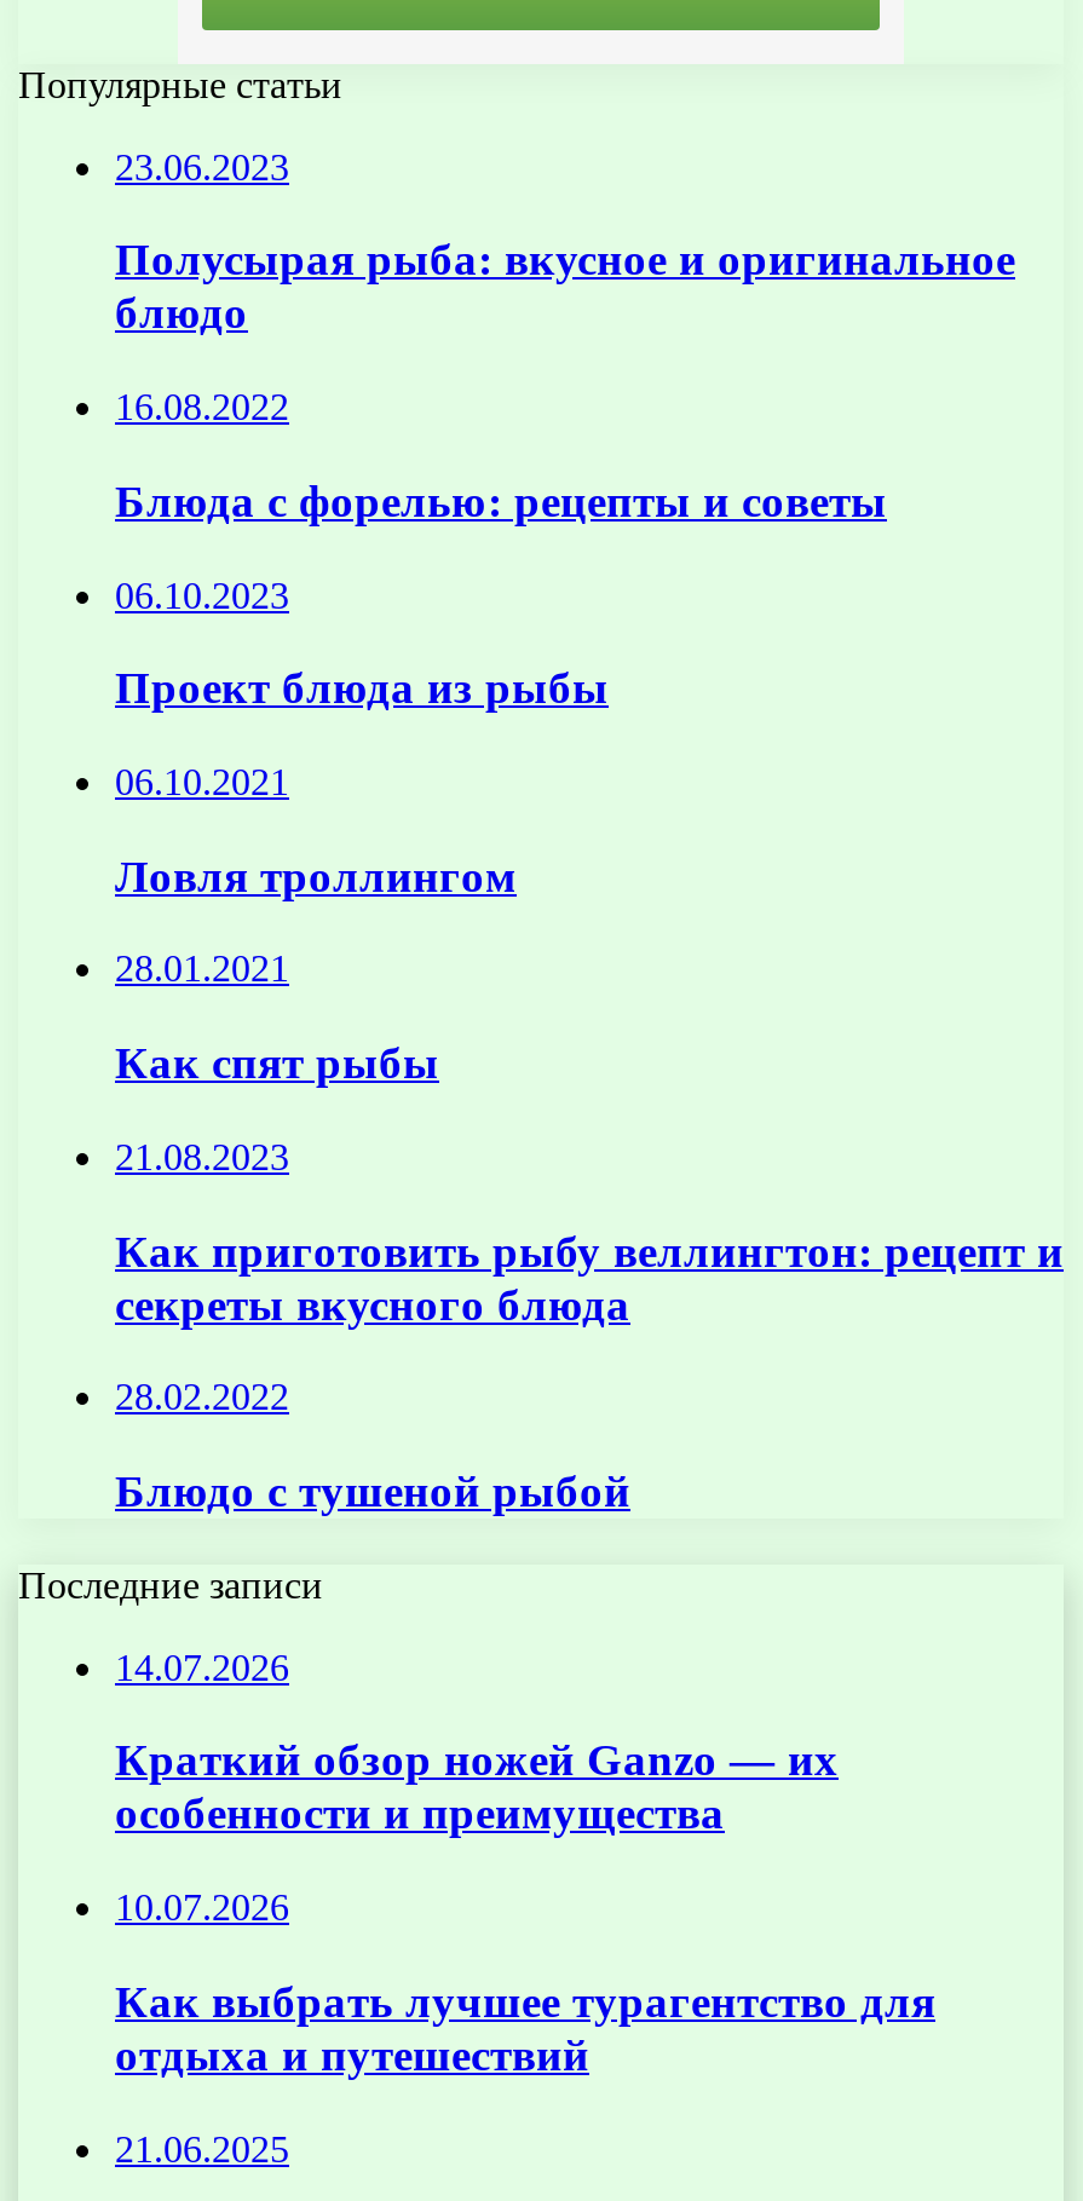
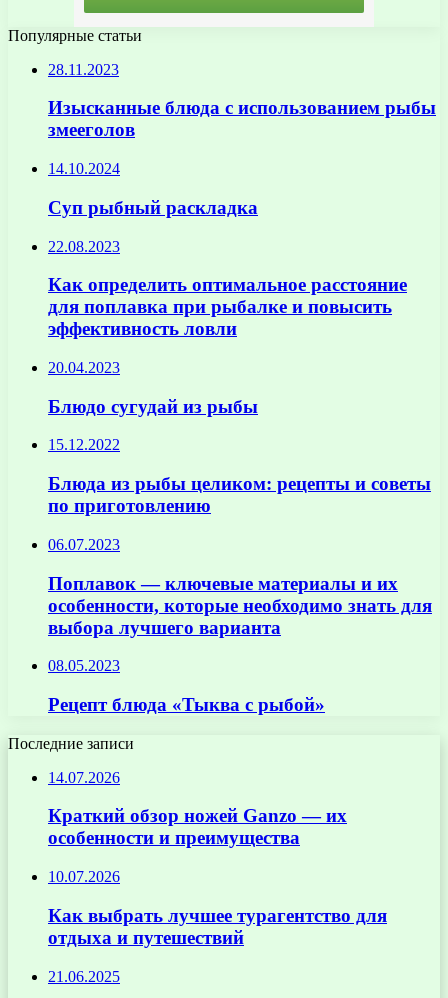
- 23.06.2023
+ 28.11.2023

- Полусырая рыба: вкусное и оригинальное
- блюдо
+ Изысканные блюда с использованием рыбы
+ змееголов

- 16.08.2022
+ 14.10.2024

- Блюда с форелью: рецепты и советы
+ Суп рыбный раскладка

- 06.10.2023
+ 22.08.2023

- Проект блюда из рыбы
+ Как определить оптимальное расстояние
+ для поплавка при рыбалке и повысить
+ эффективность ловли

- 06.10.2021
+ 20.04.2023

- Ловля троллингом
+ Блюдо сугудай из рыбы

- 28.01.2021
+ 15.12.2022

- Как спят рыбы
+ Блюда из рыбы целиком: рецепты и советы
+ по приготовлению

- 21.08.2023
+ 06.07.2023

- Как приготовить рыбу веллингтон: рецепт и
- секреты вкусного блюда
+ Поплавок — ключевые материалы и их
+ особенности, которые необходимо знать для
+ выбора лучшего варианта

- 28.02.2022
+ 08.05.2023

- Блюдо с тушеной рыбой
+ Рецепт блюда «Тыква с рыбой»
